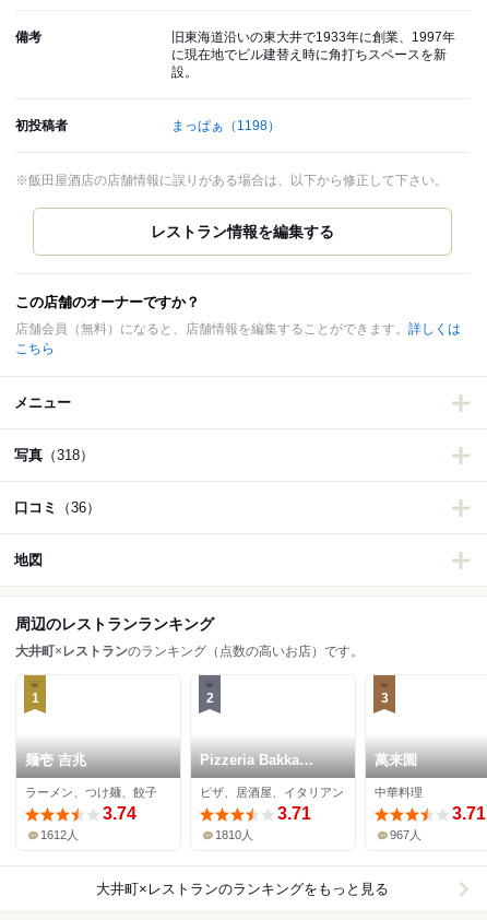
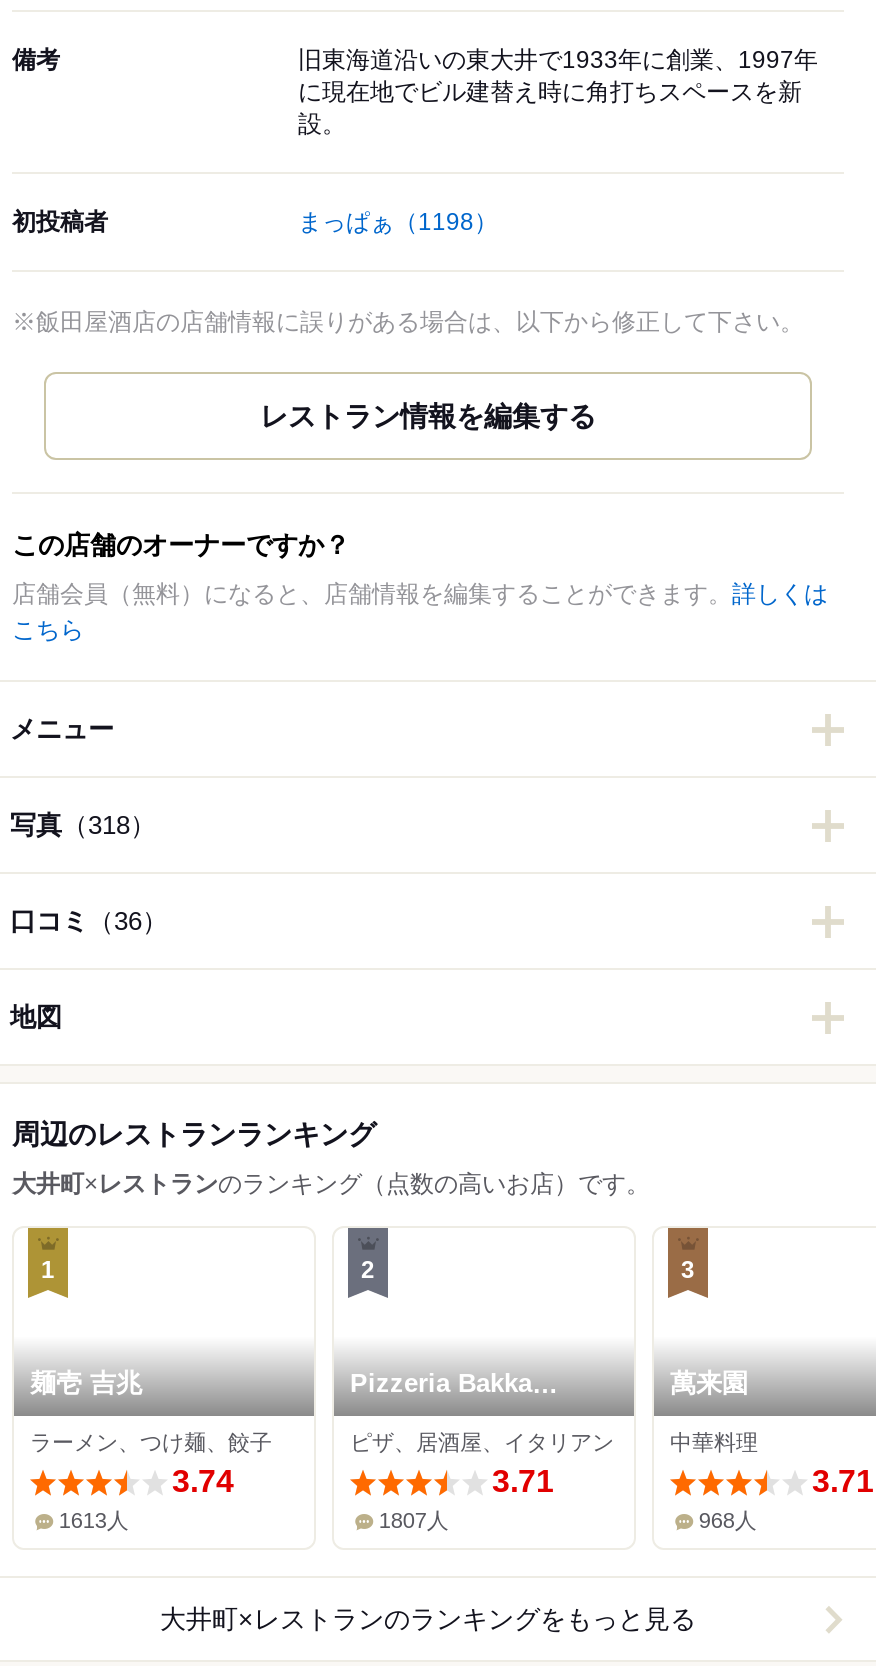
- 1612人
+ 1613人

- 1810人
+ 1807人

- 967人
+ 968人
